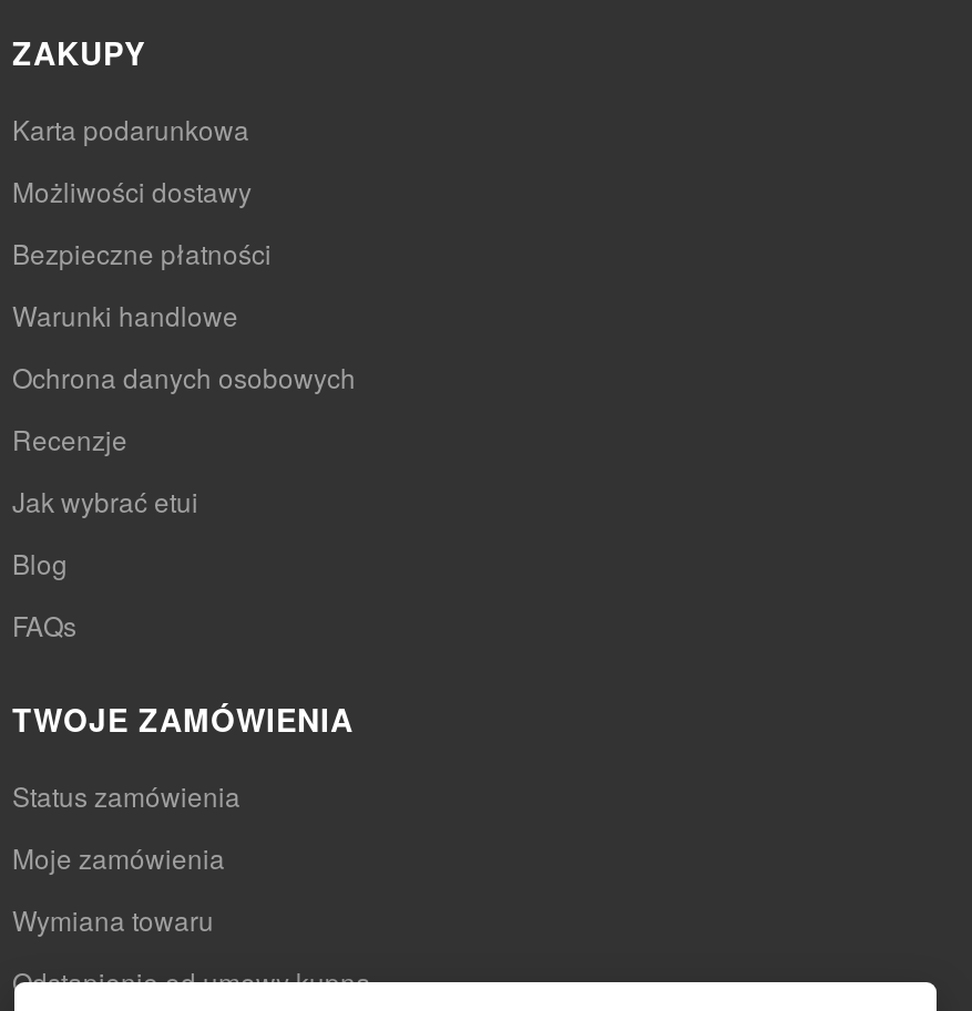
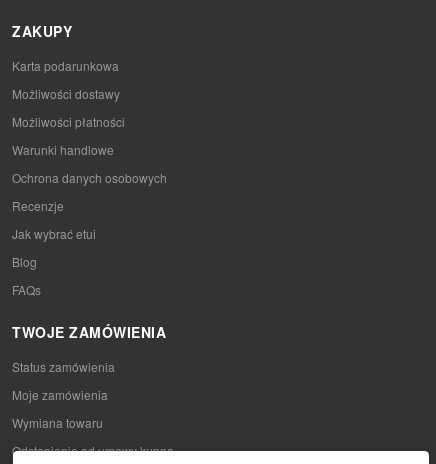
- Bezpieczne płatności
+ Możliwości płatności
